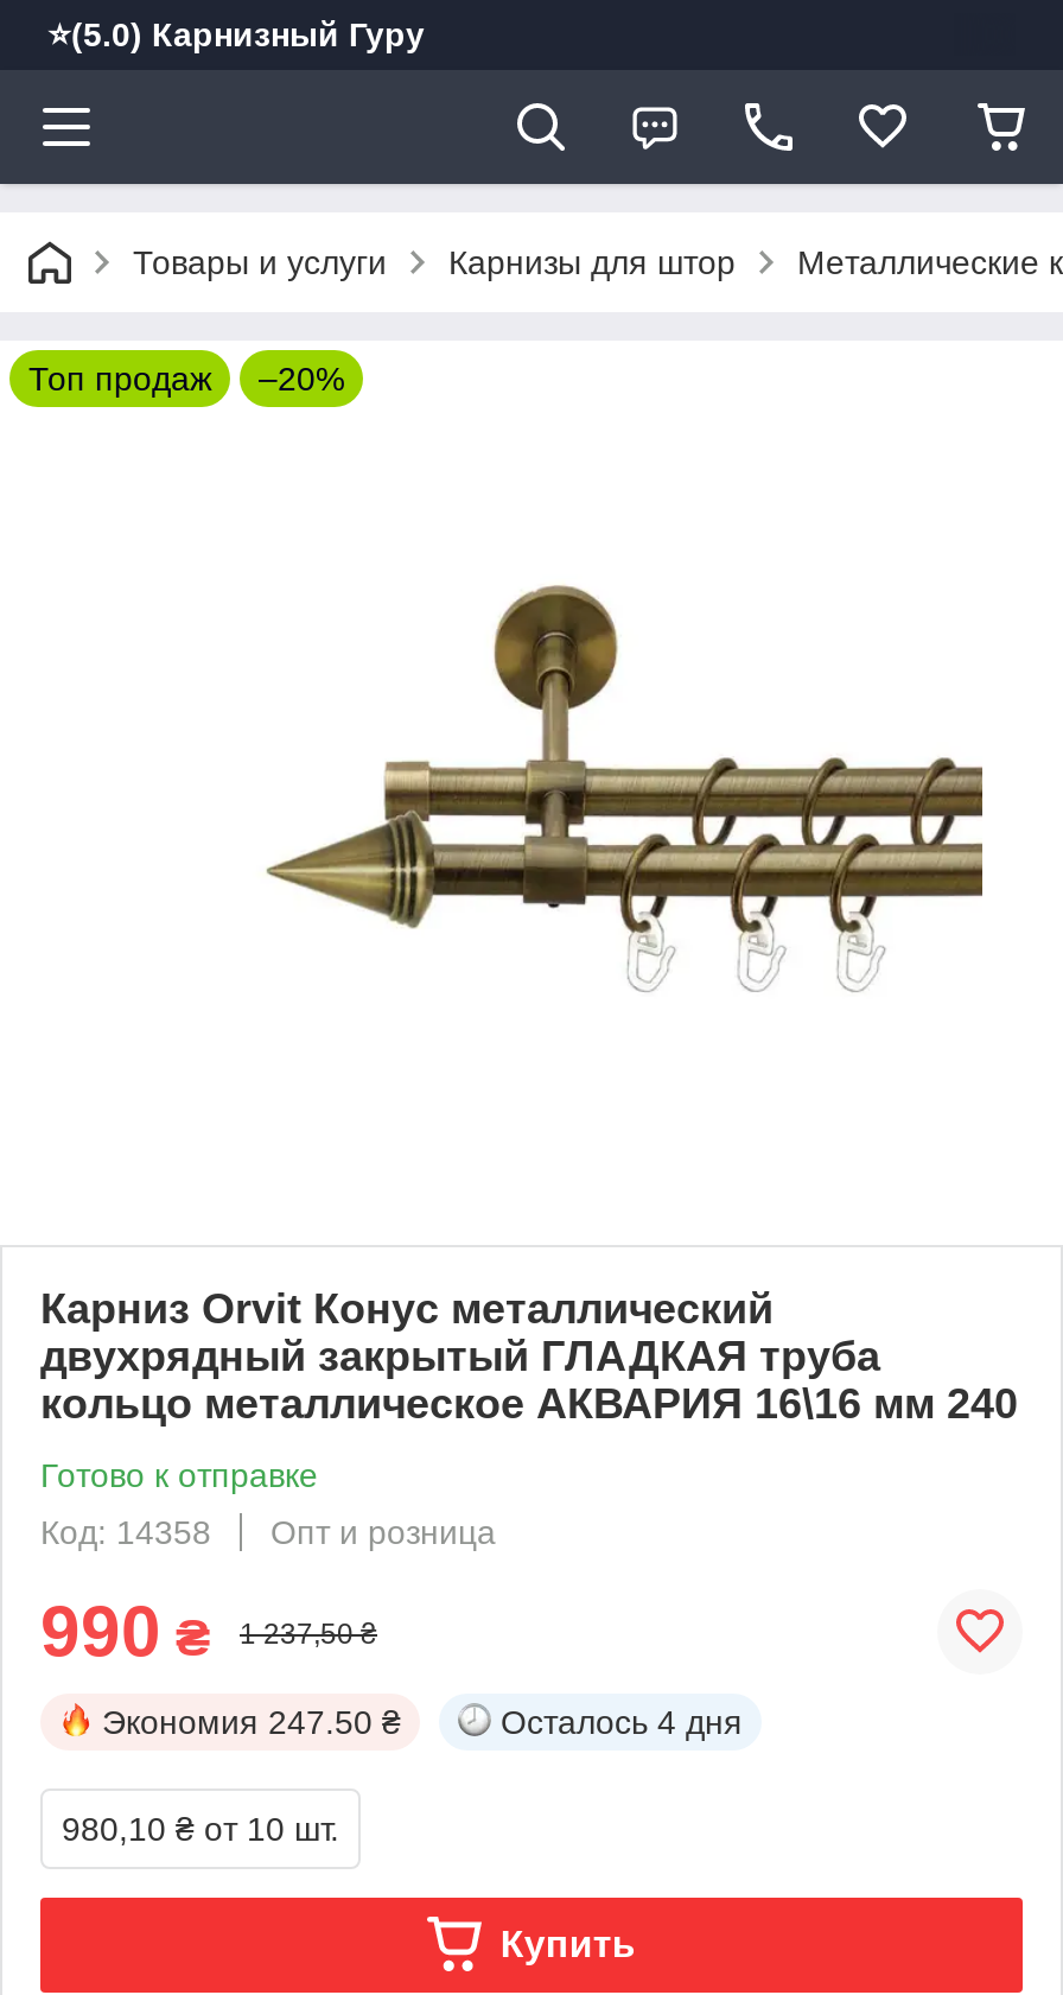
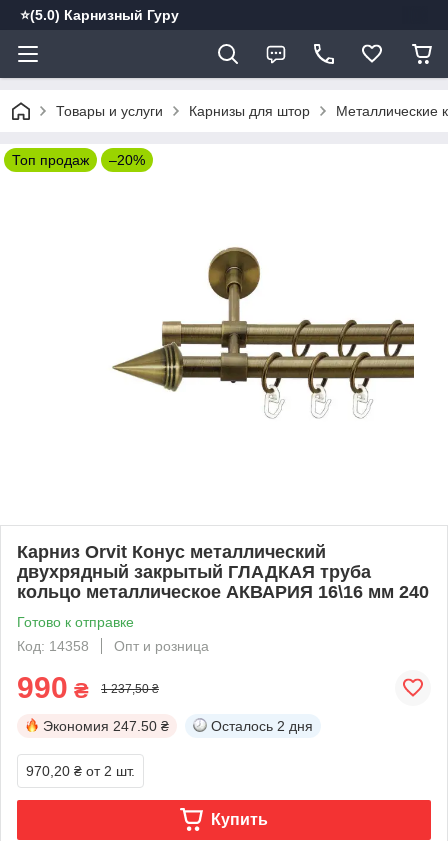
- Осталось 4 дня
+ Осталось 2 дня

- 980,10 ₴ от 10 шт.
+ 970,20 ₴ от 2 шт.
